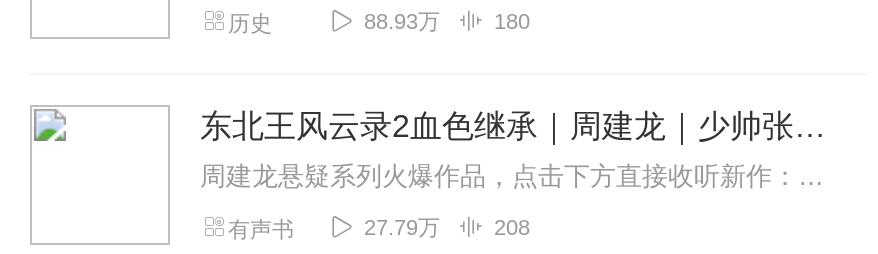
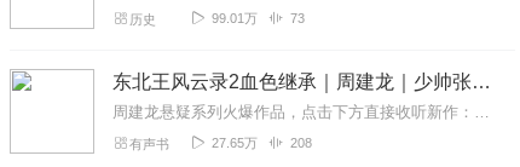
- 88.93万
+ 99.01万

- 180
+ 73

- 27.79万
+ 27.65万
